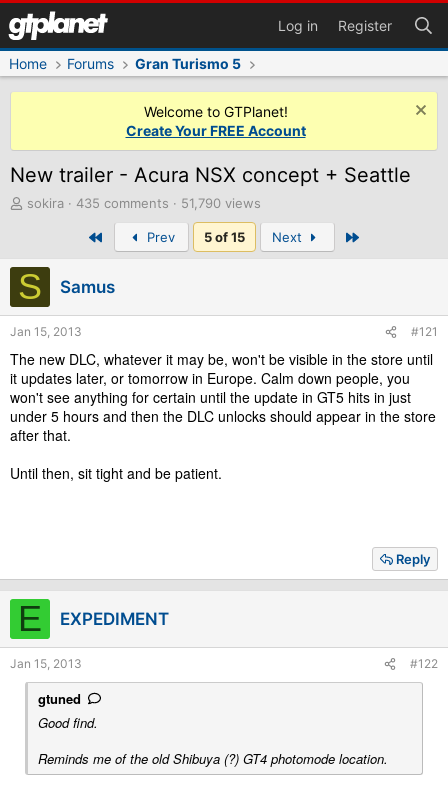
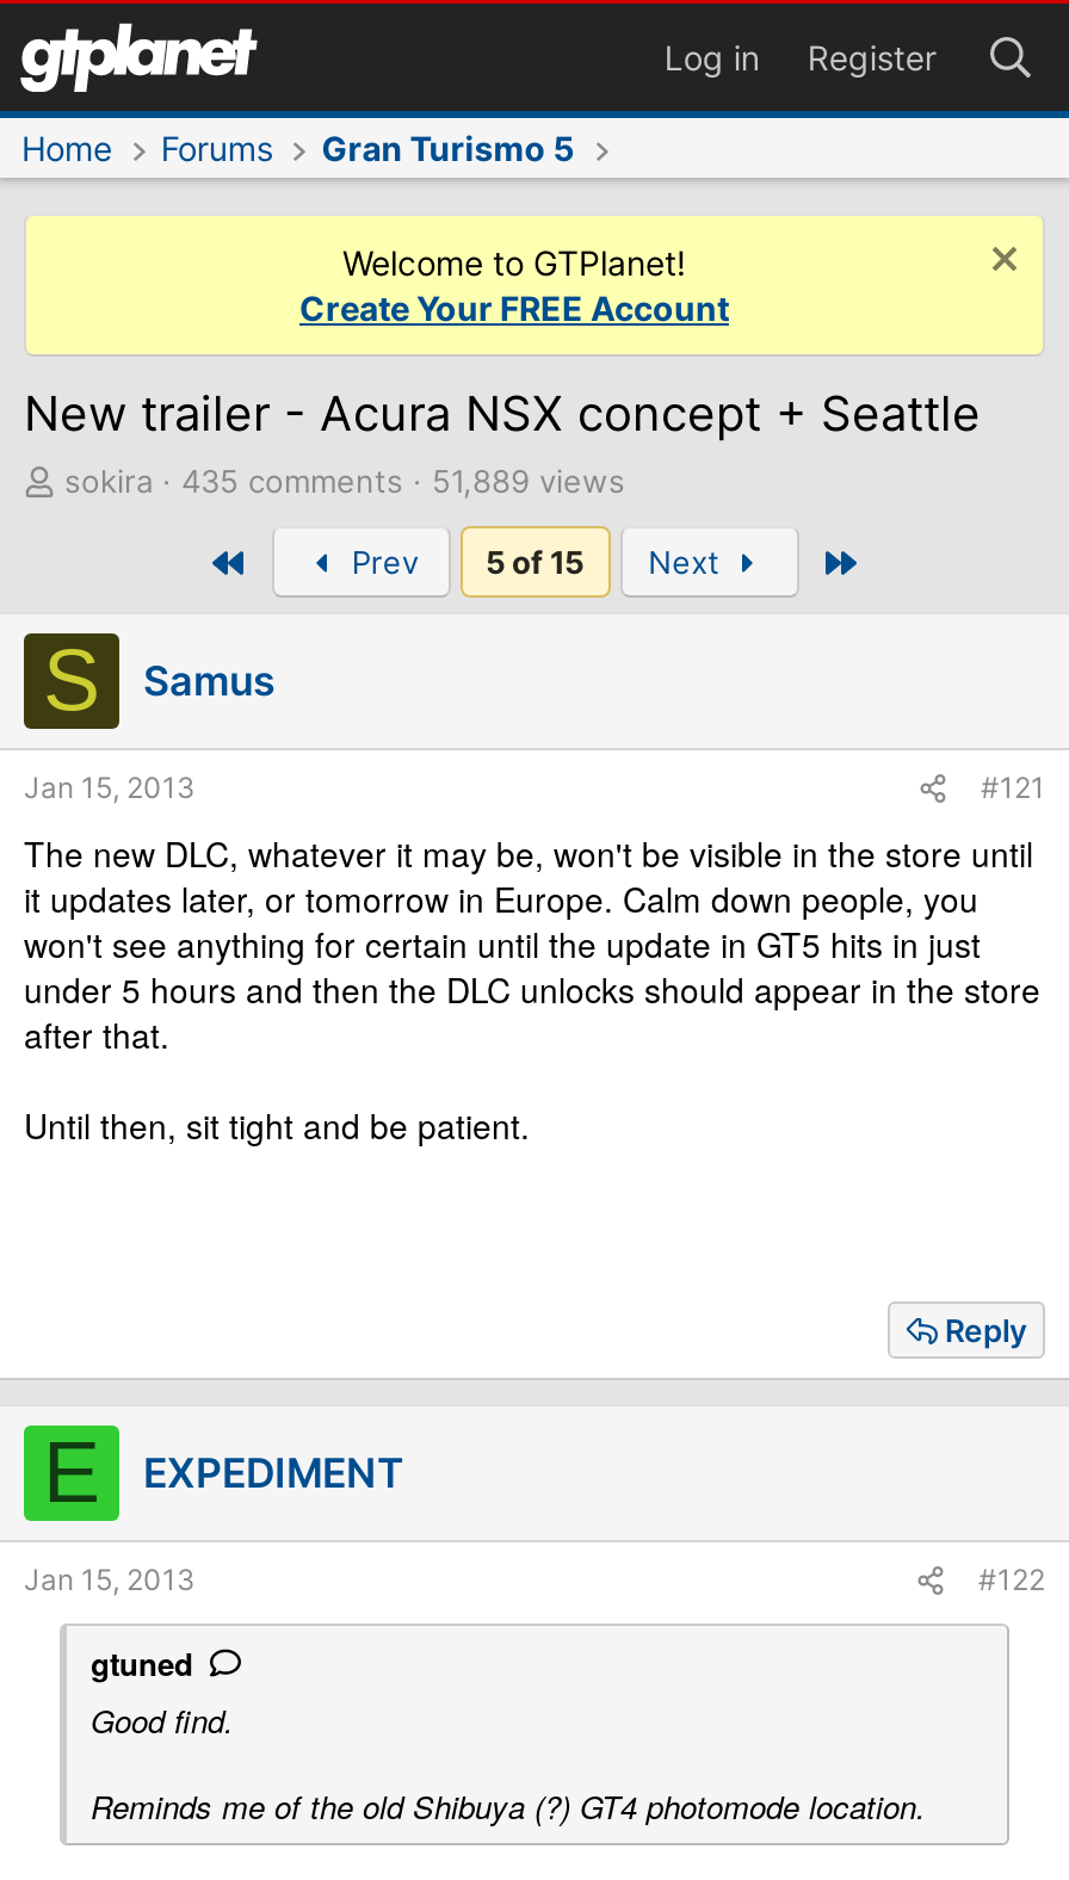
- 435 comments 51,790 views
+ 435 comments 51,889 views
